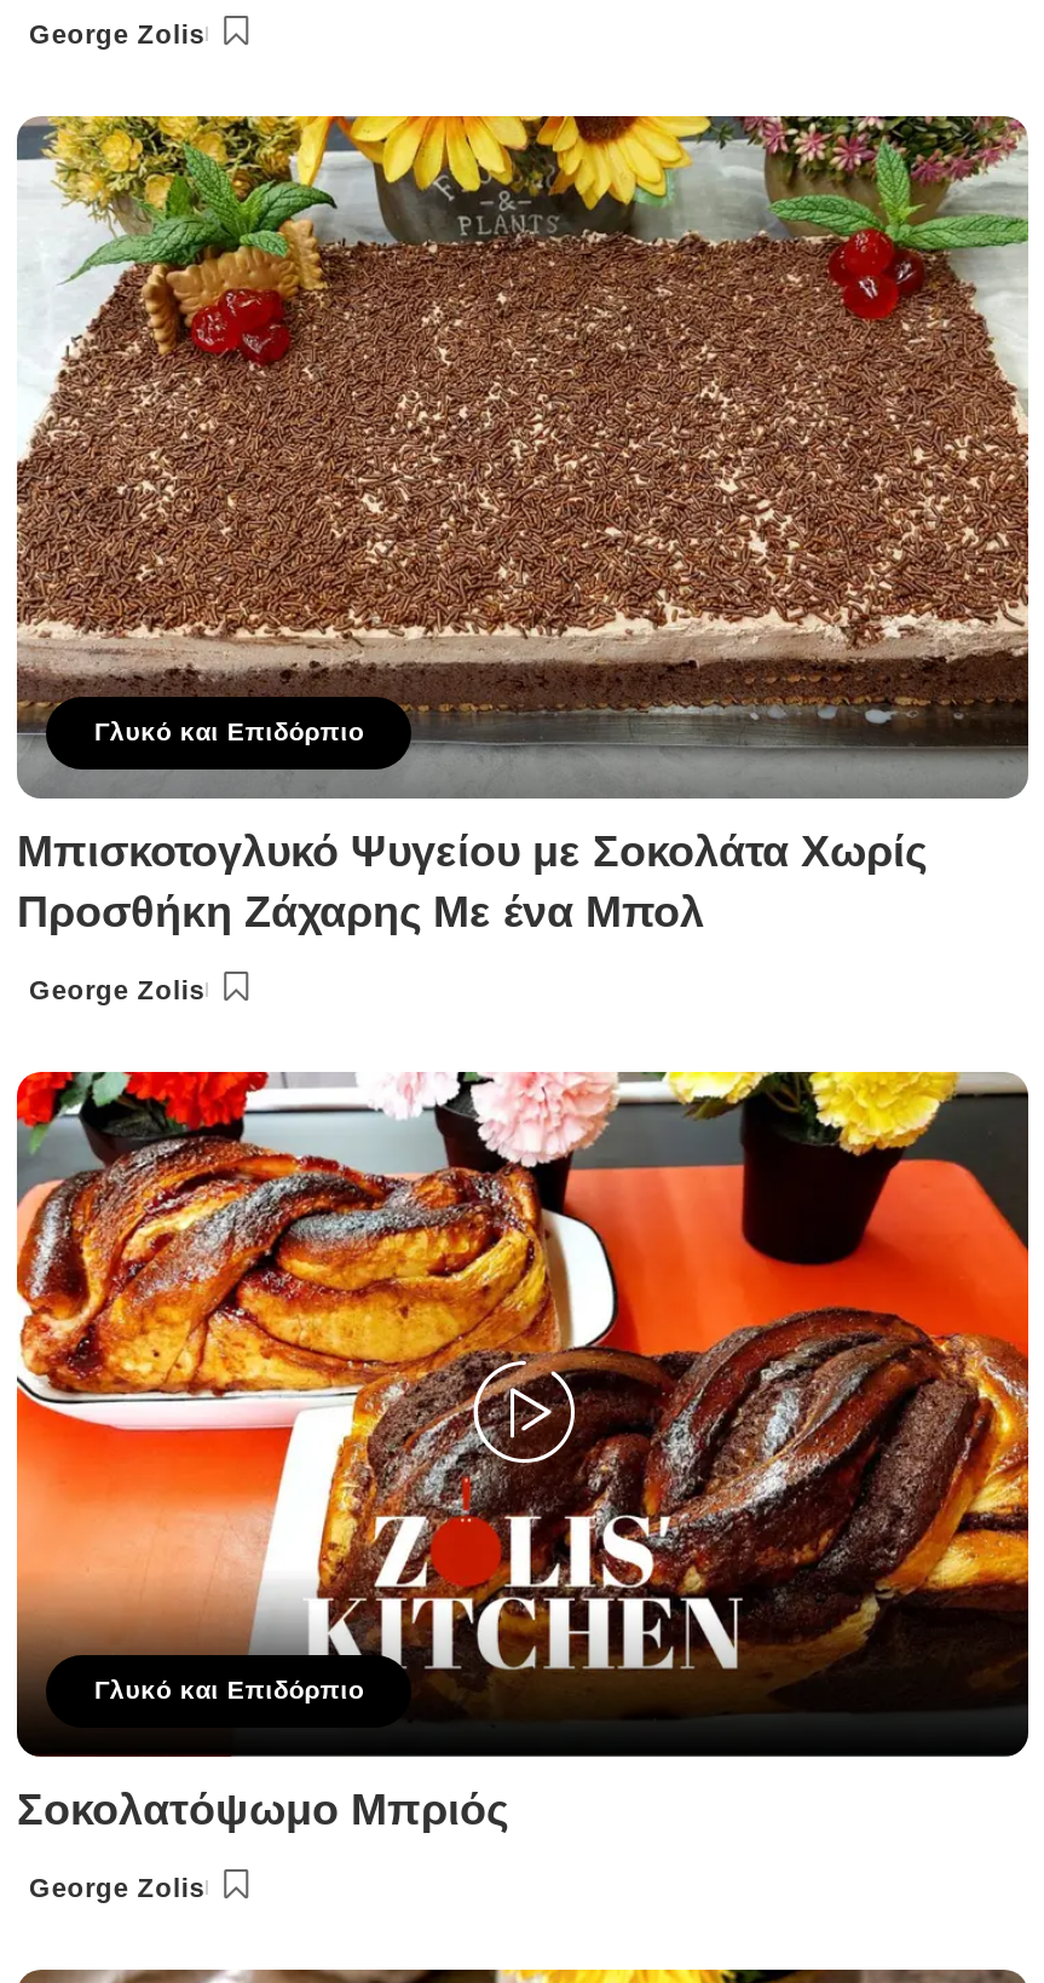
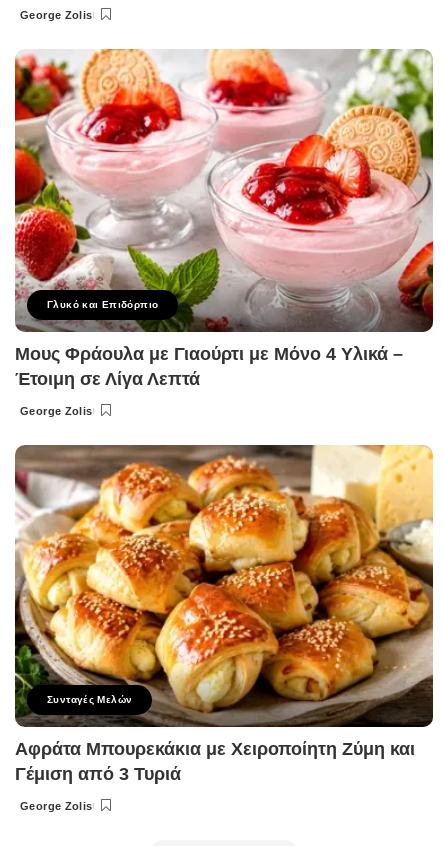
- [image]
- Μπισκοτογλυκό Ψυγείου με Σοκολάτα Χωρίς
- Προσθήκη Ζάχαρης Με ένα Μπολ
+ [image]
+ Μους Φράουλα με Γιαούρτι με Μόνο 4 Υλικά –
+ Έτοιμη σε Λίγα Λεπτά

- [image]
- Γλυκό και Επιδόρπιο
+ [image]
+ Συνταγές Μελών

- Σοκολατόψωμο Μπριός
+ Αφράτα Μπουρεκάκια με Χειροποίητη Ζύμη και
+ Γέμιση από 3 Τυριά
